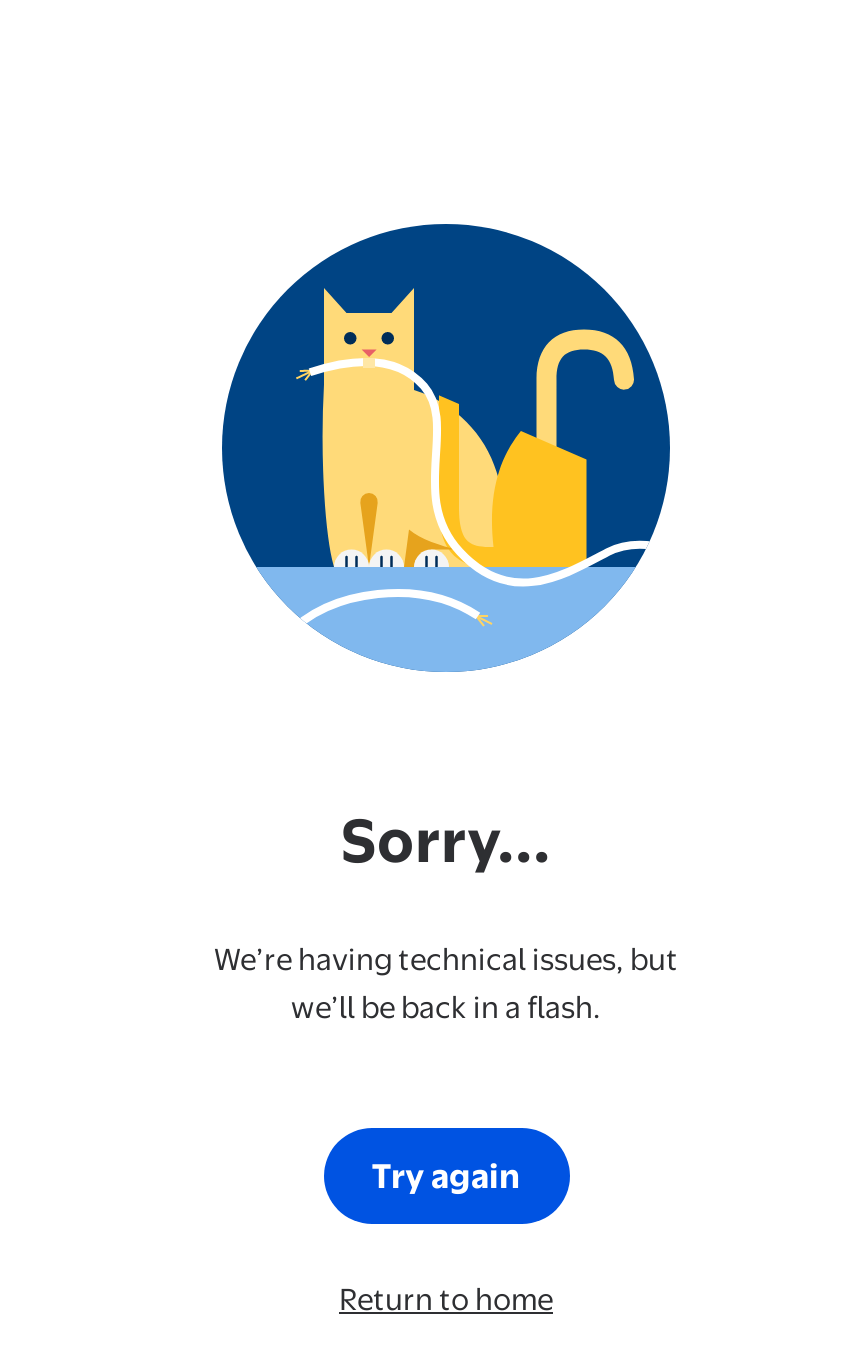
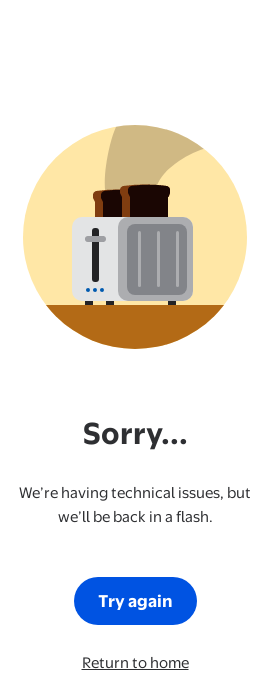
- [image]
+ [image]
